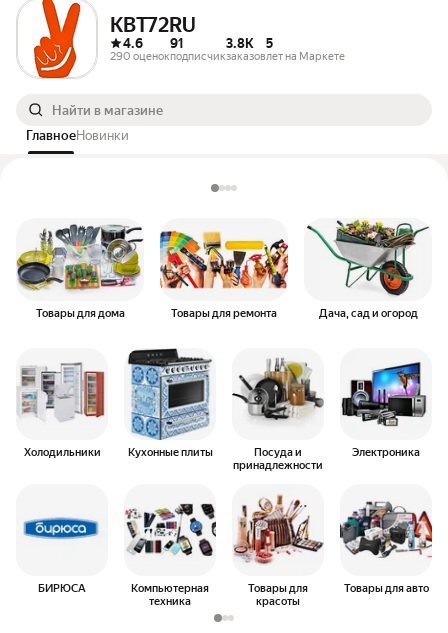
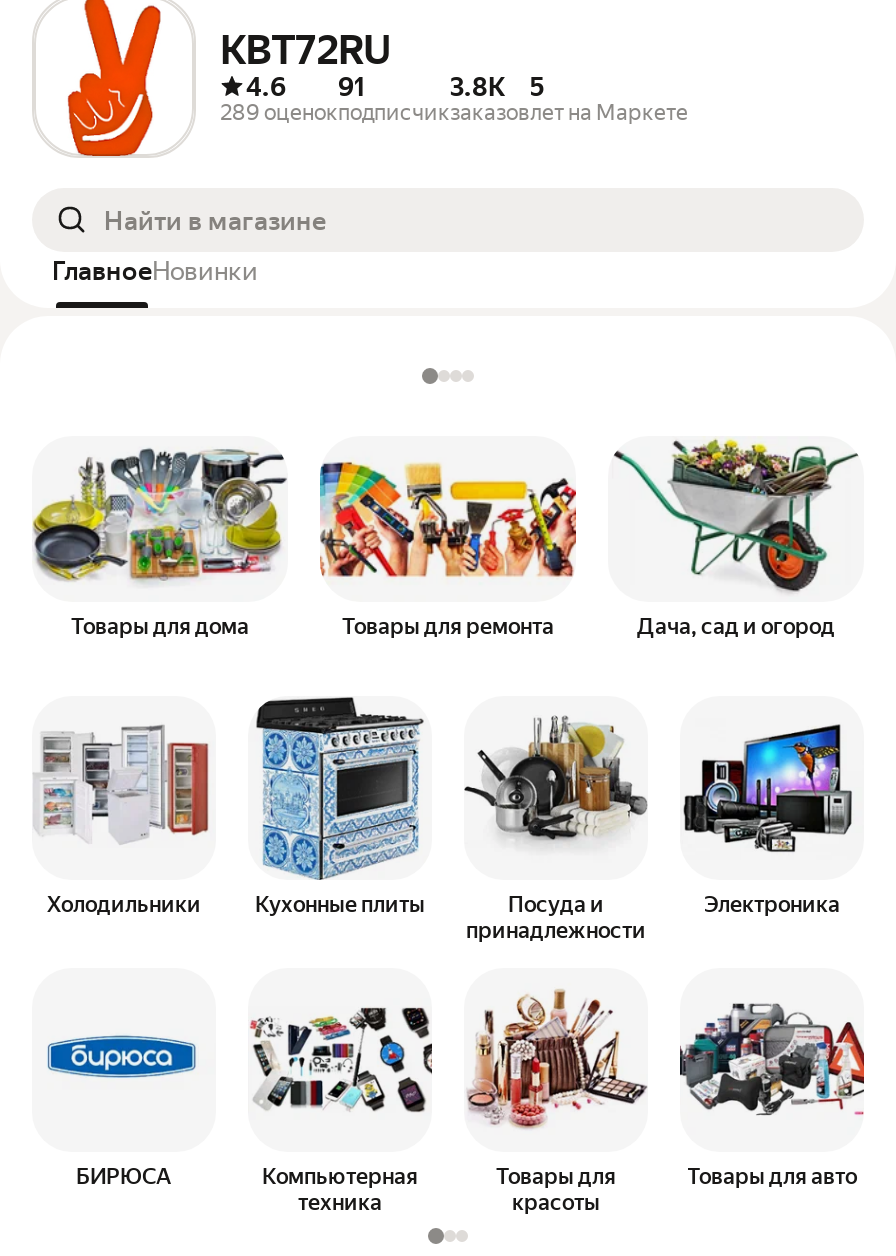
- 290 оценок подписчик заказов лет на Маркете
+ 289 оценок подписчик заказов лет на Маркете
